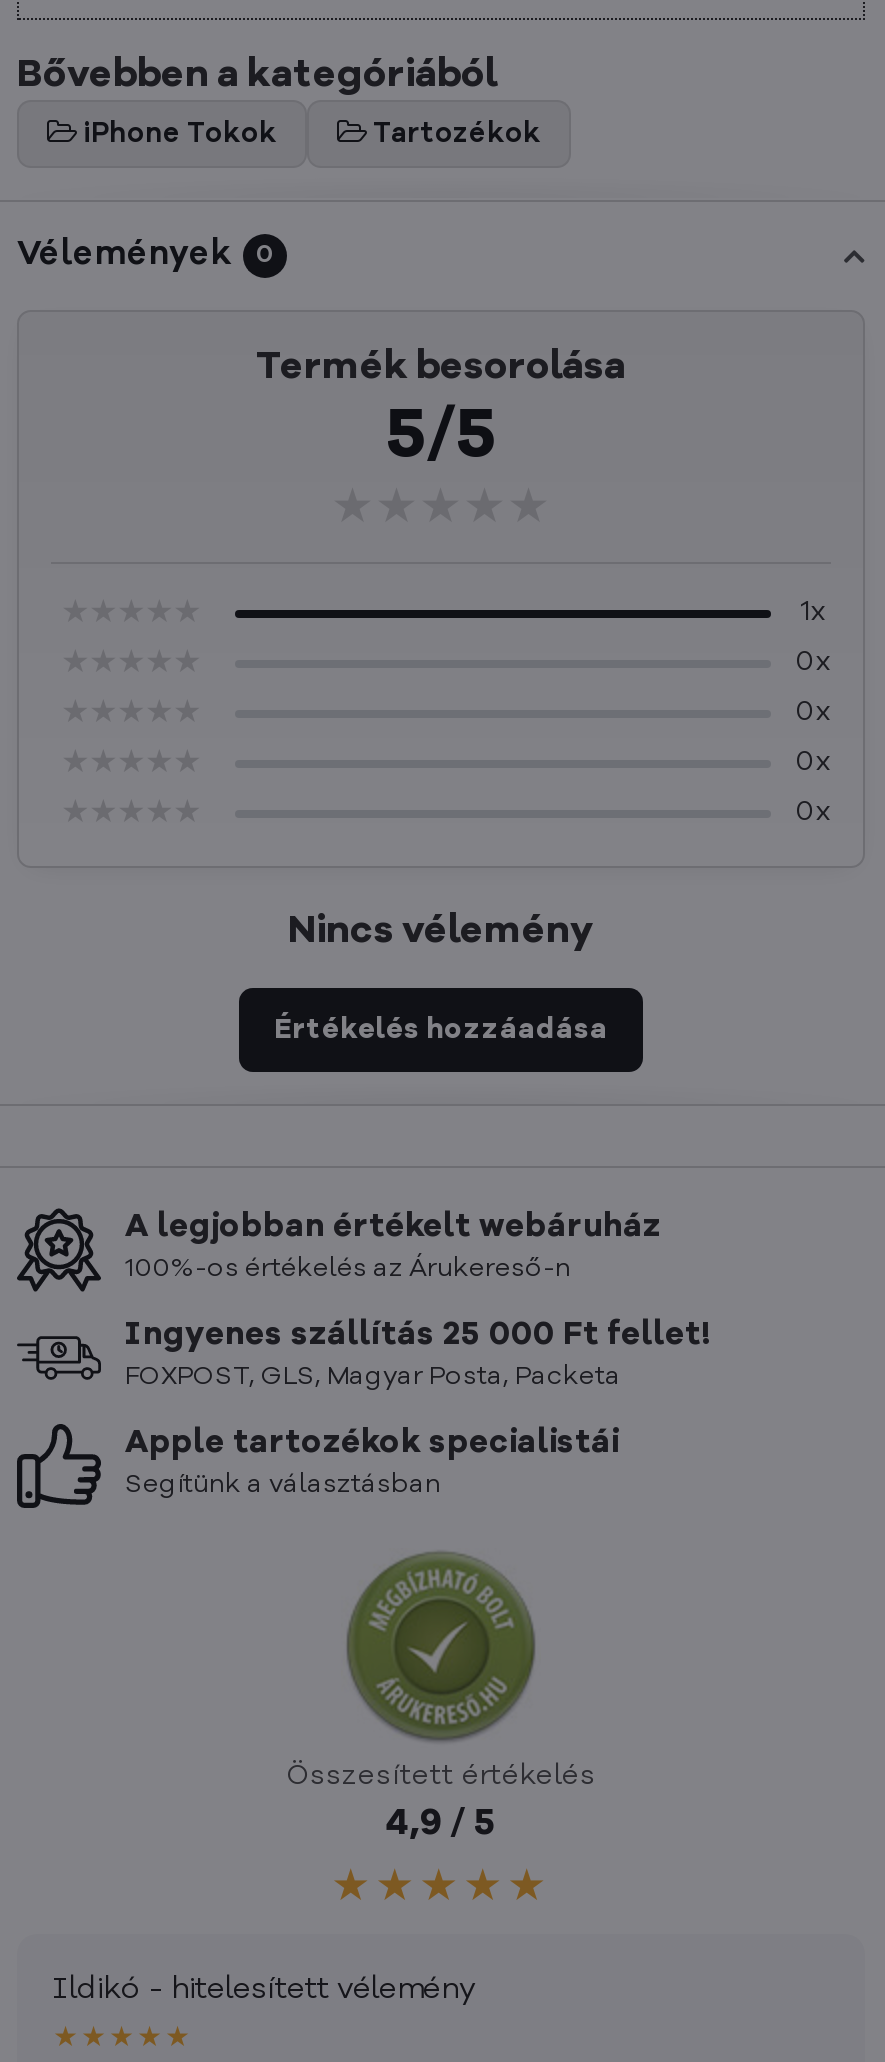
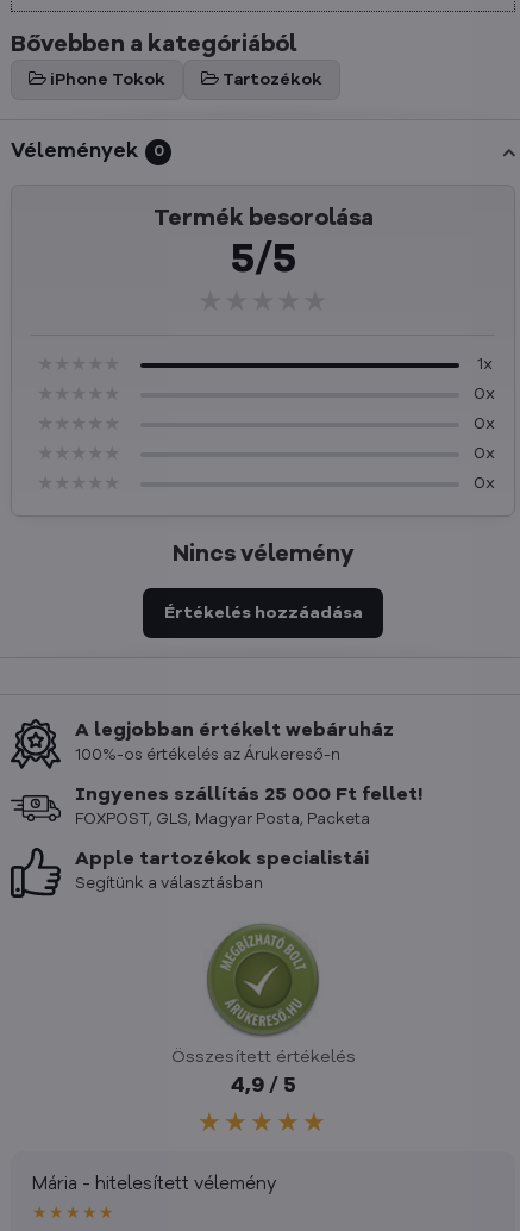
- Ildikó - hitelesített vélemény
+ Mária - hitelesített vélemény
